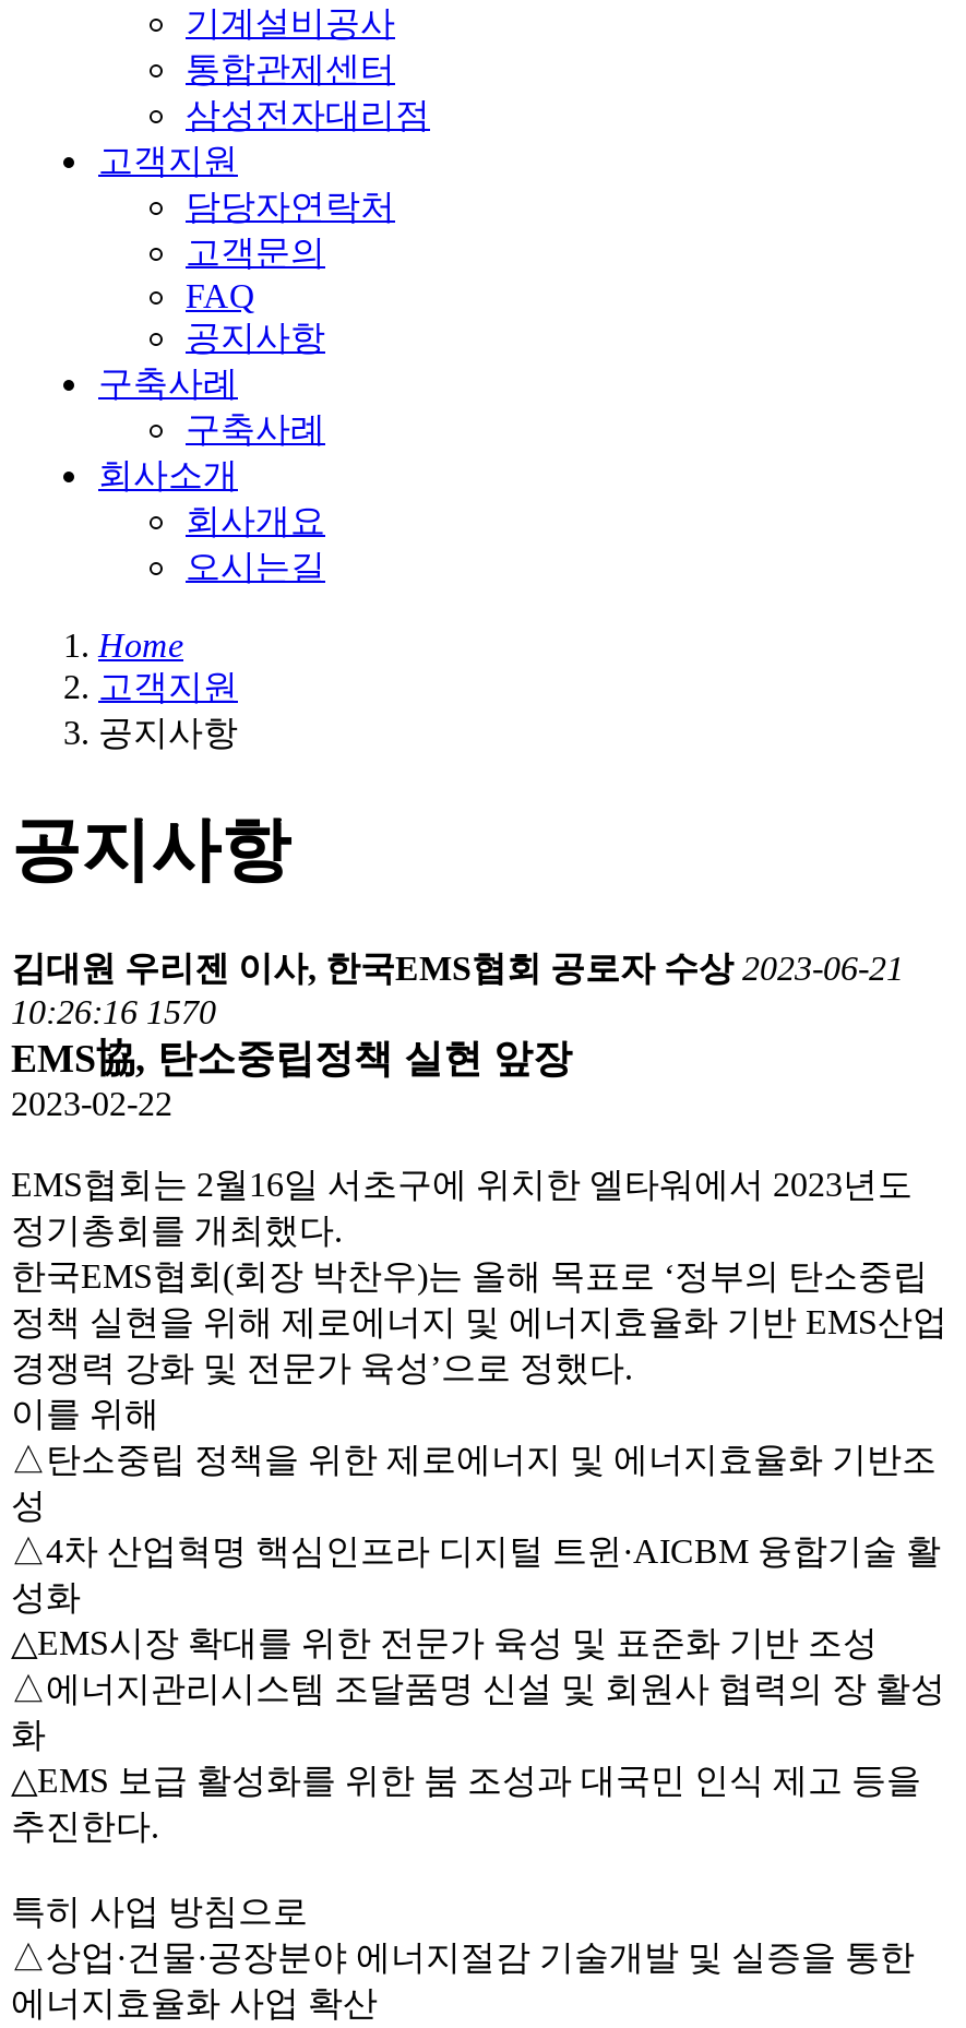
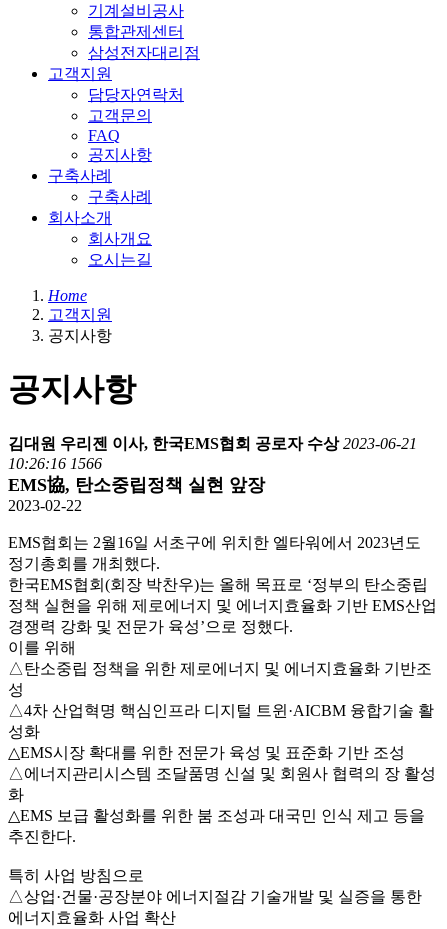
- 10:26:16 1570
+ 10:26:16 1566
